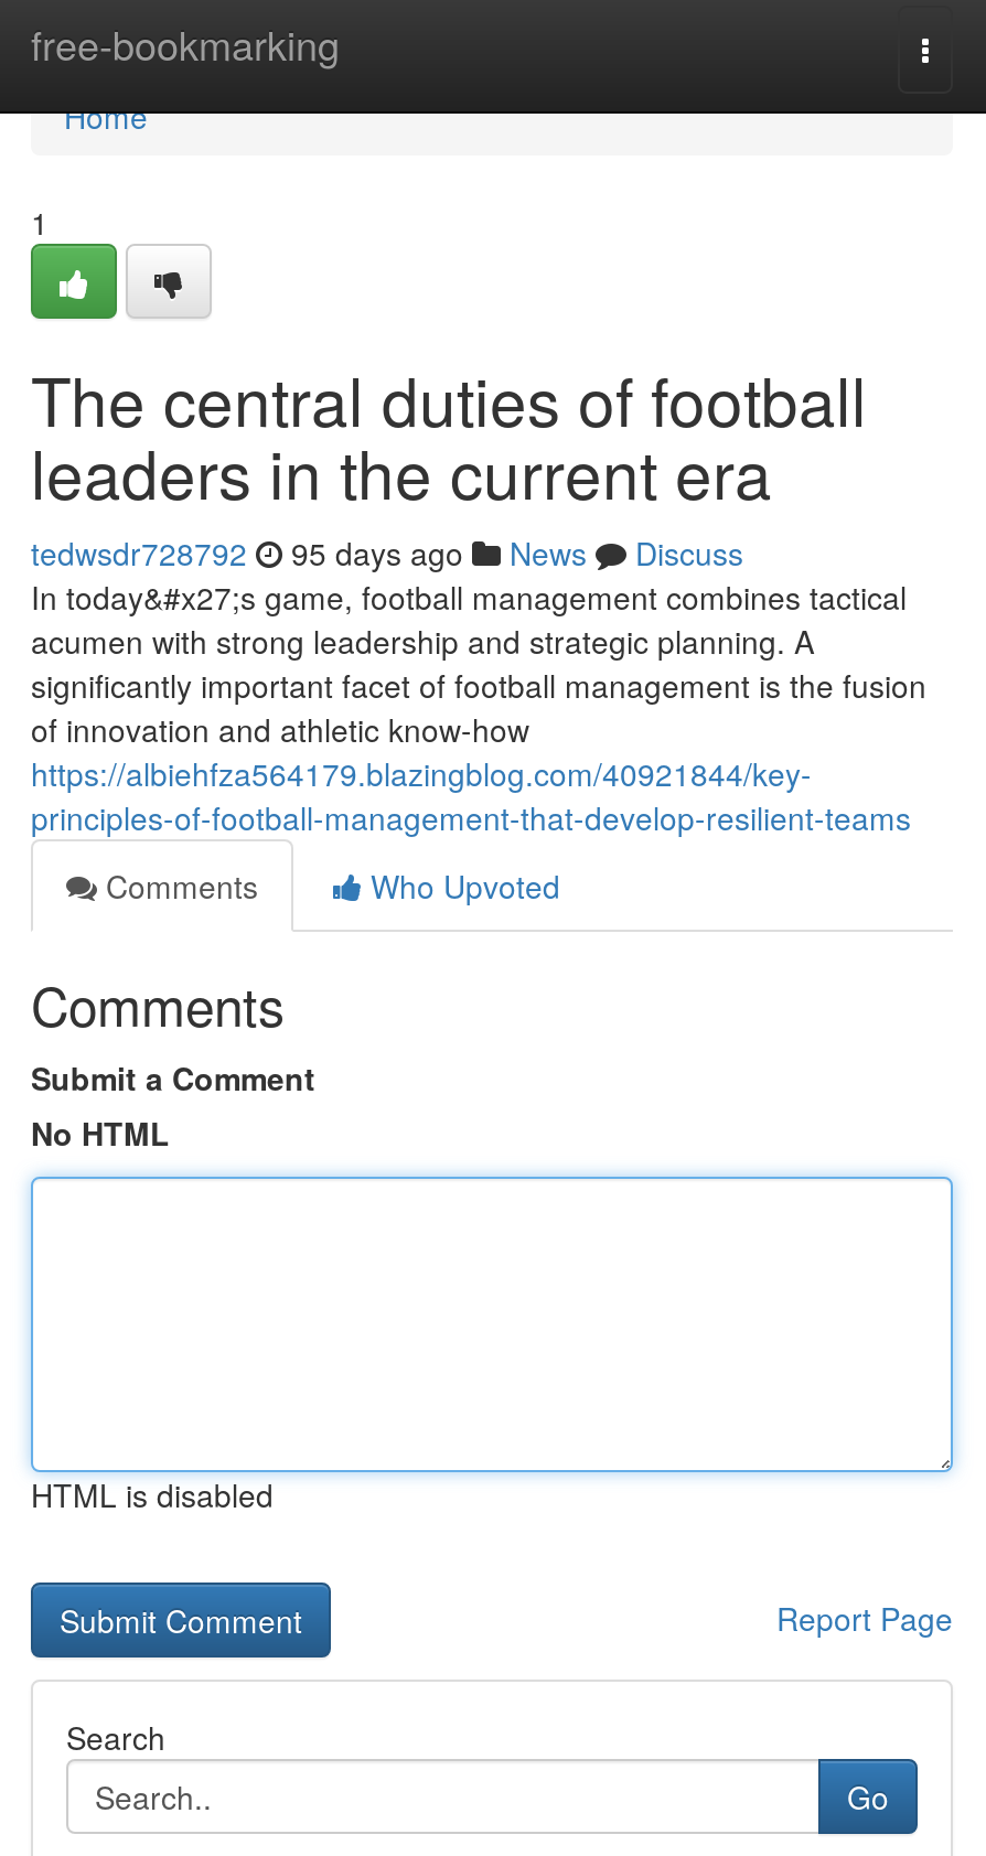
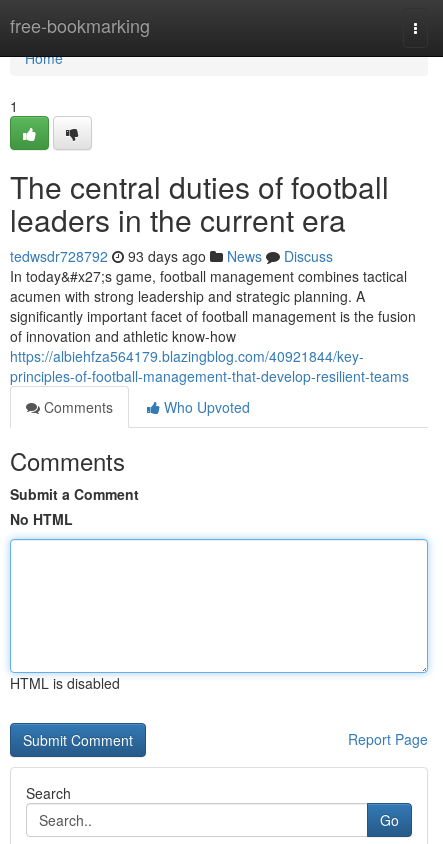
- tedwsdr728792 95 days ago News Discuss
+ tedwsdr728792 93 days ago News Discuss
